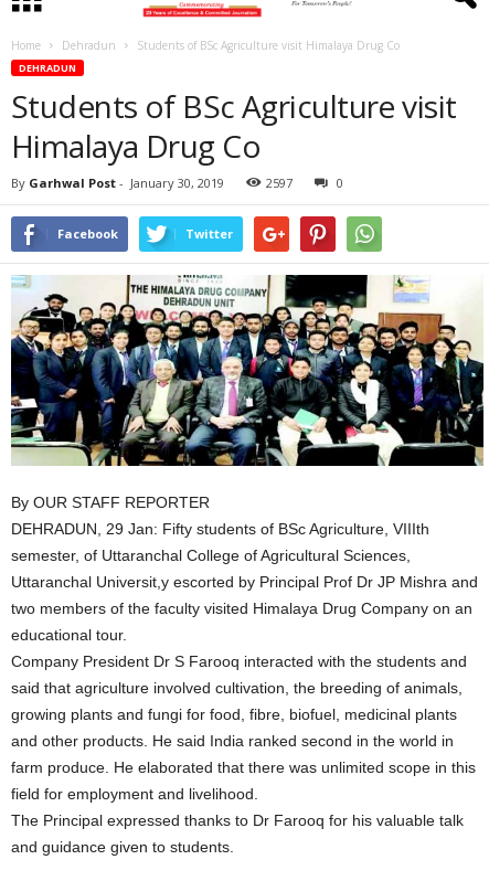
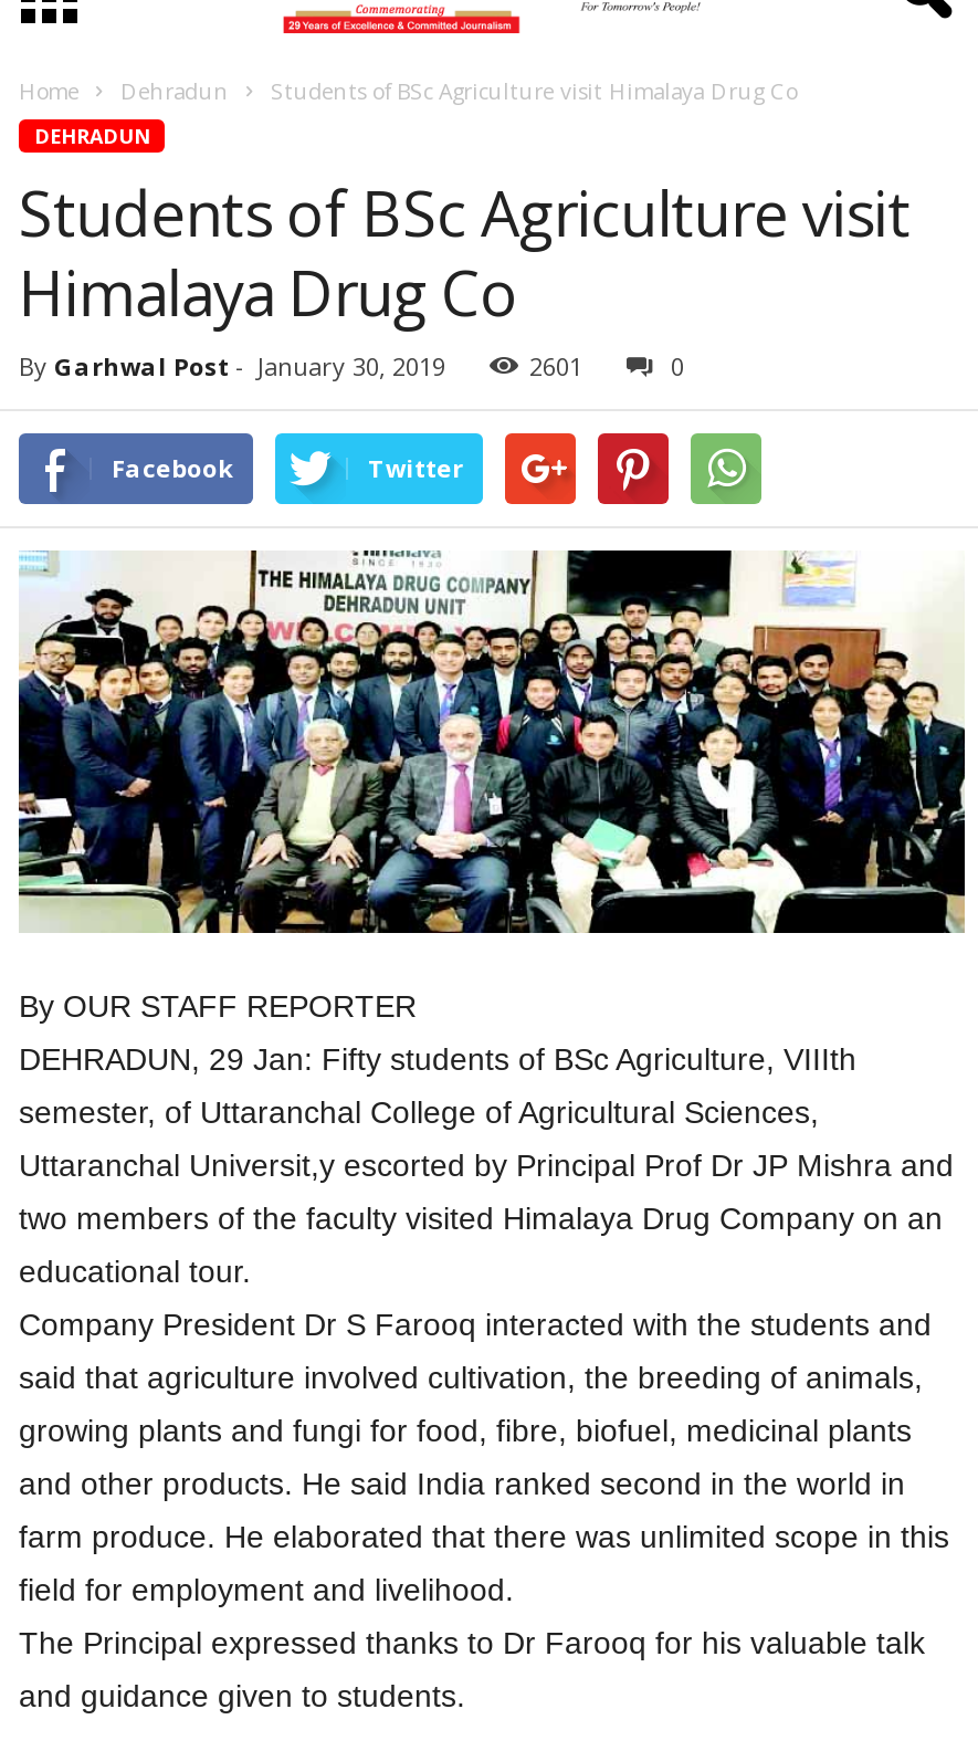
- 2597
+ 2601
